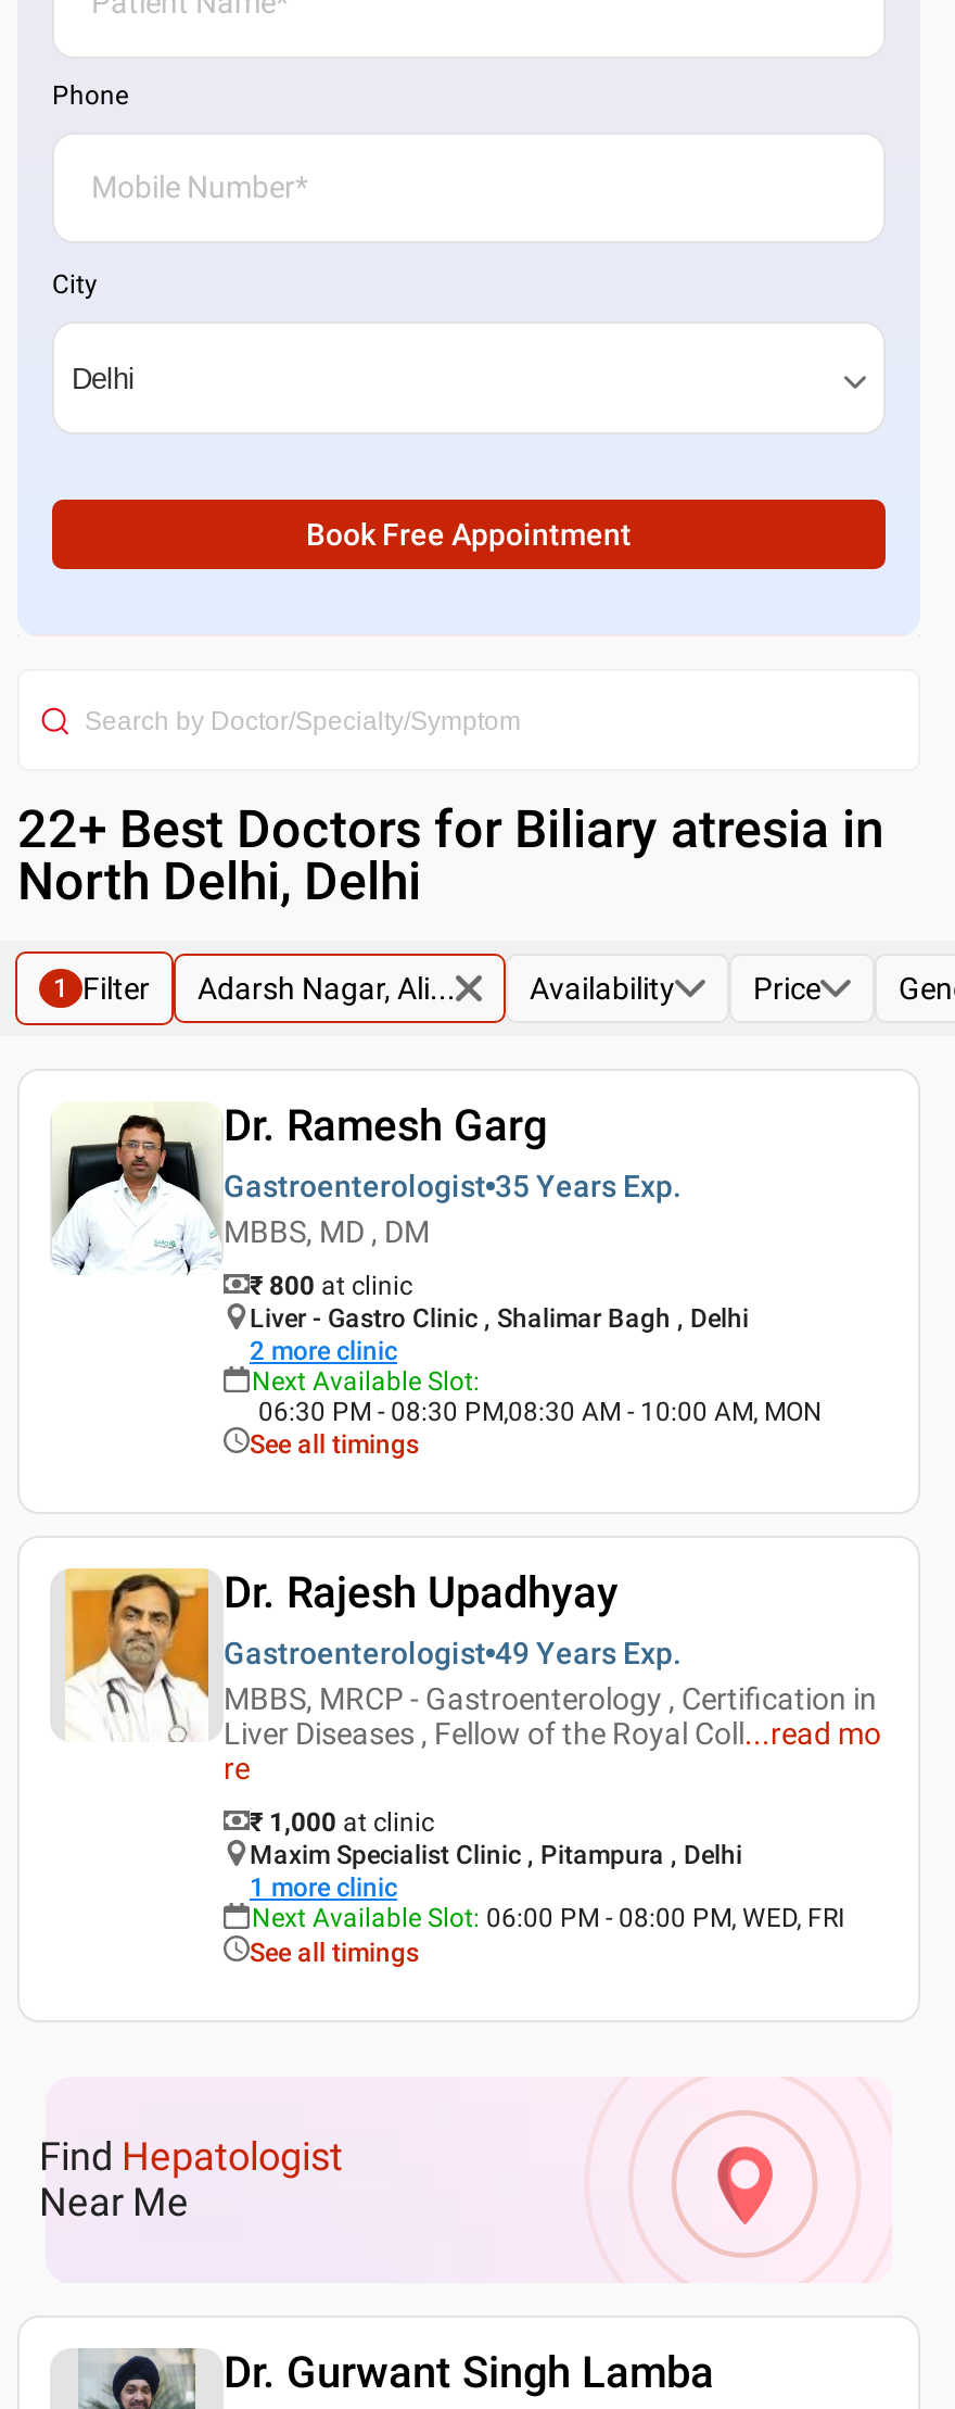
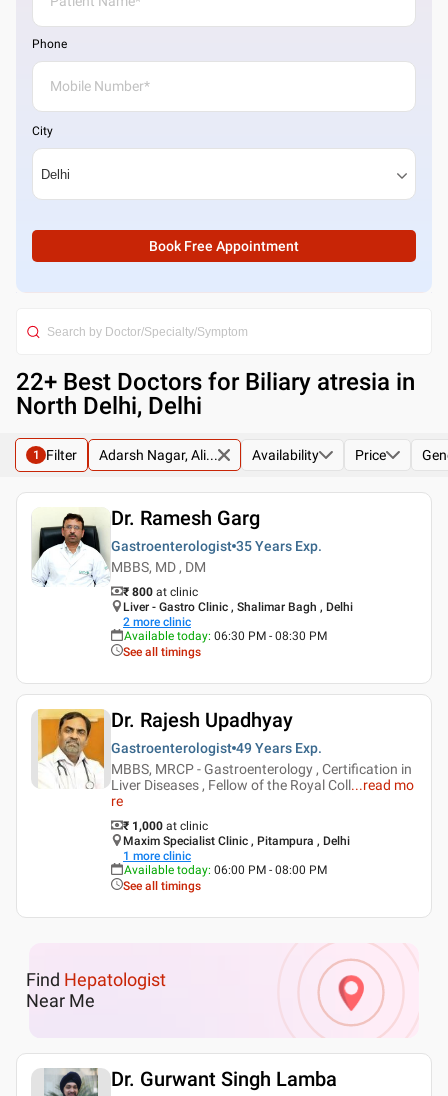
- Next Available Slot:
- 06:30 PM - 08:30 PM,08:30 AM - 10:00 AM, MON
+ Available today: 06:30 PM - 08:30 PM

- Next Available Slot: 06:00 PM - 08:00 PM, WED, FRI
+ Available today: 06:00 PM - 08:00 PM
